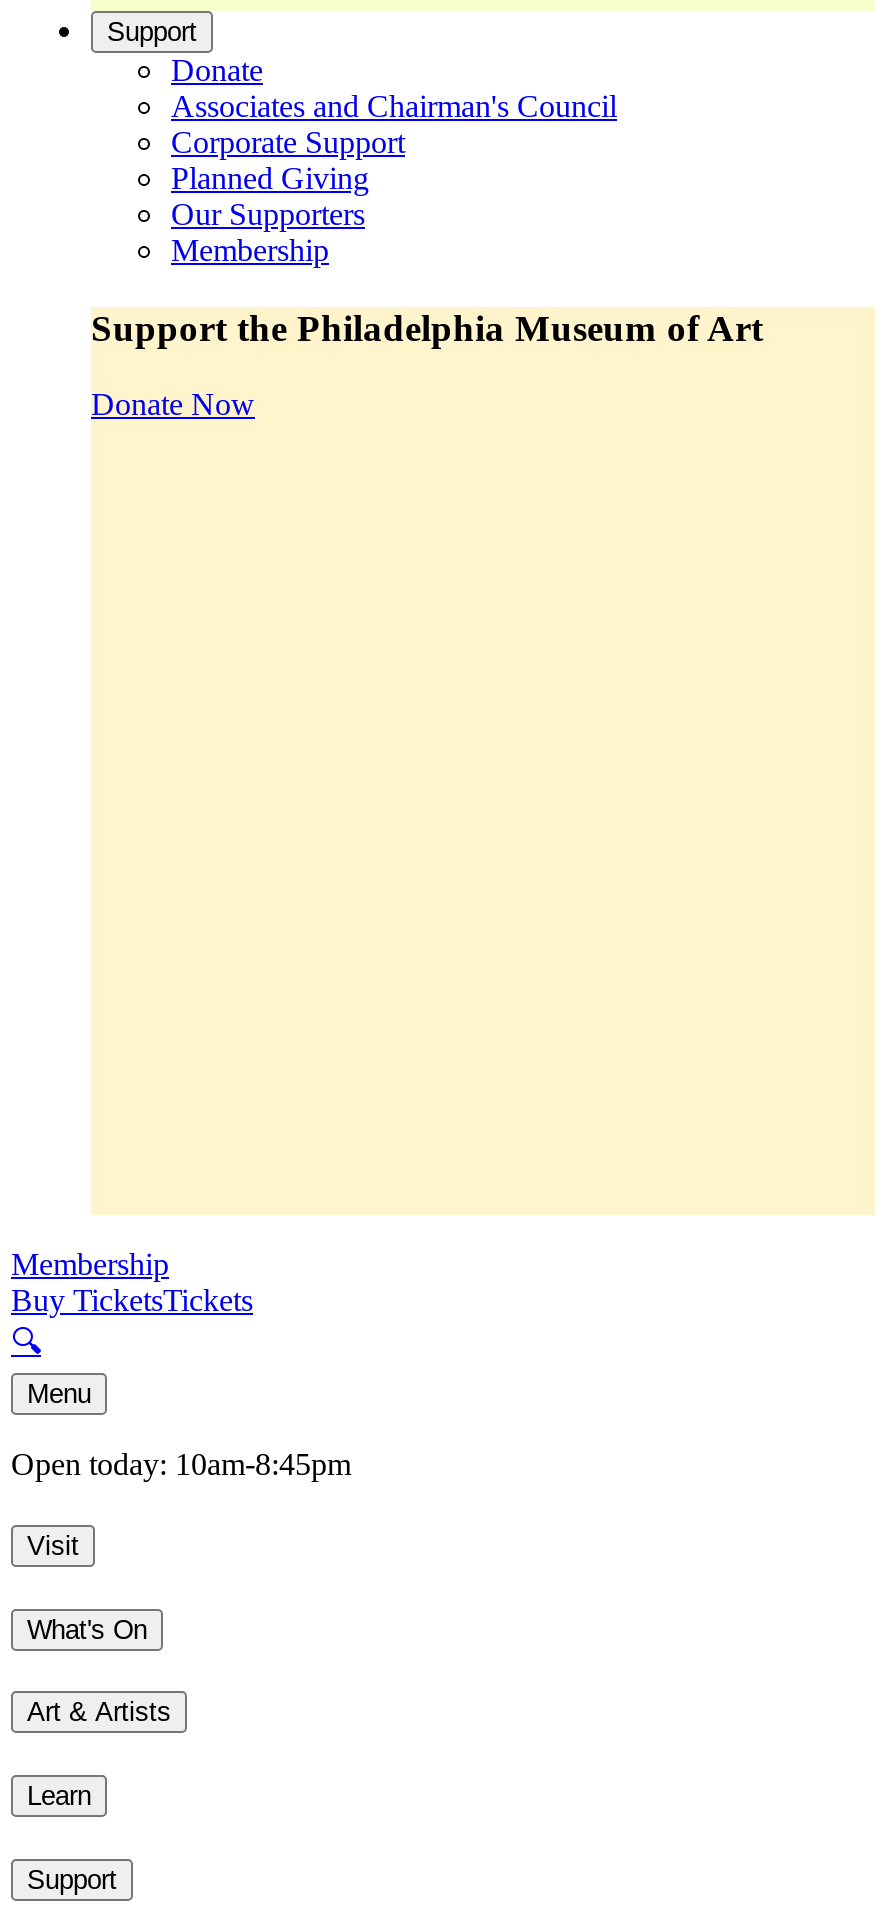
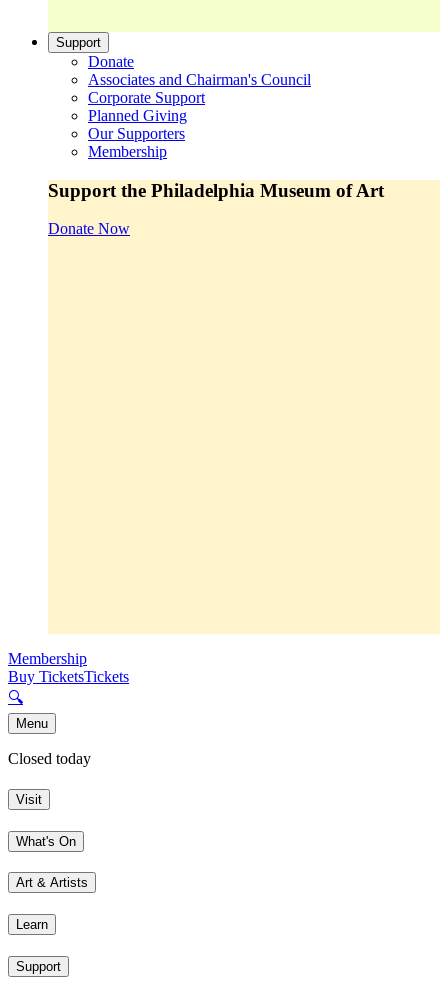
- Open today: 10am-8:45pm
+ Closed today
